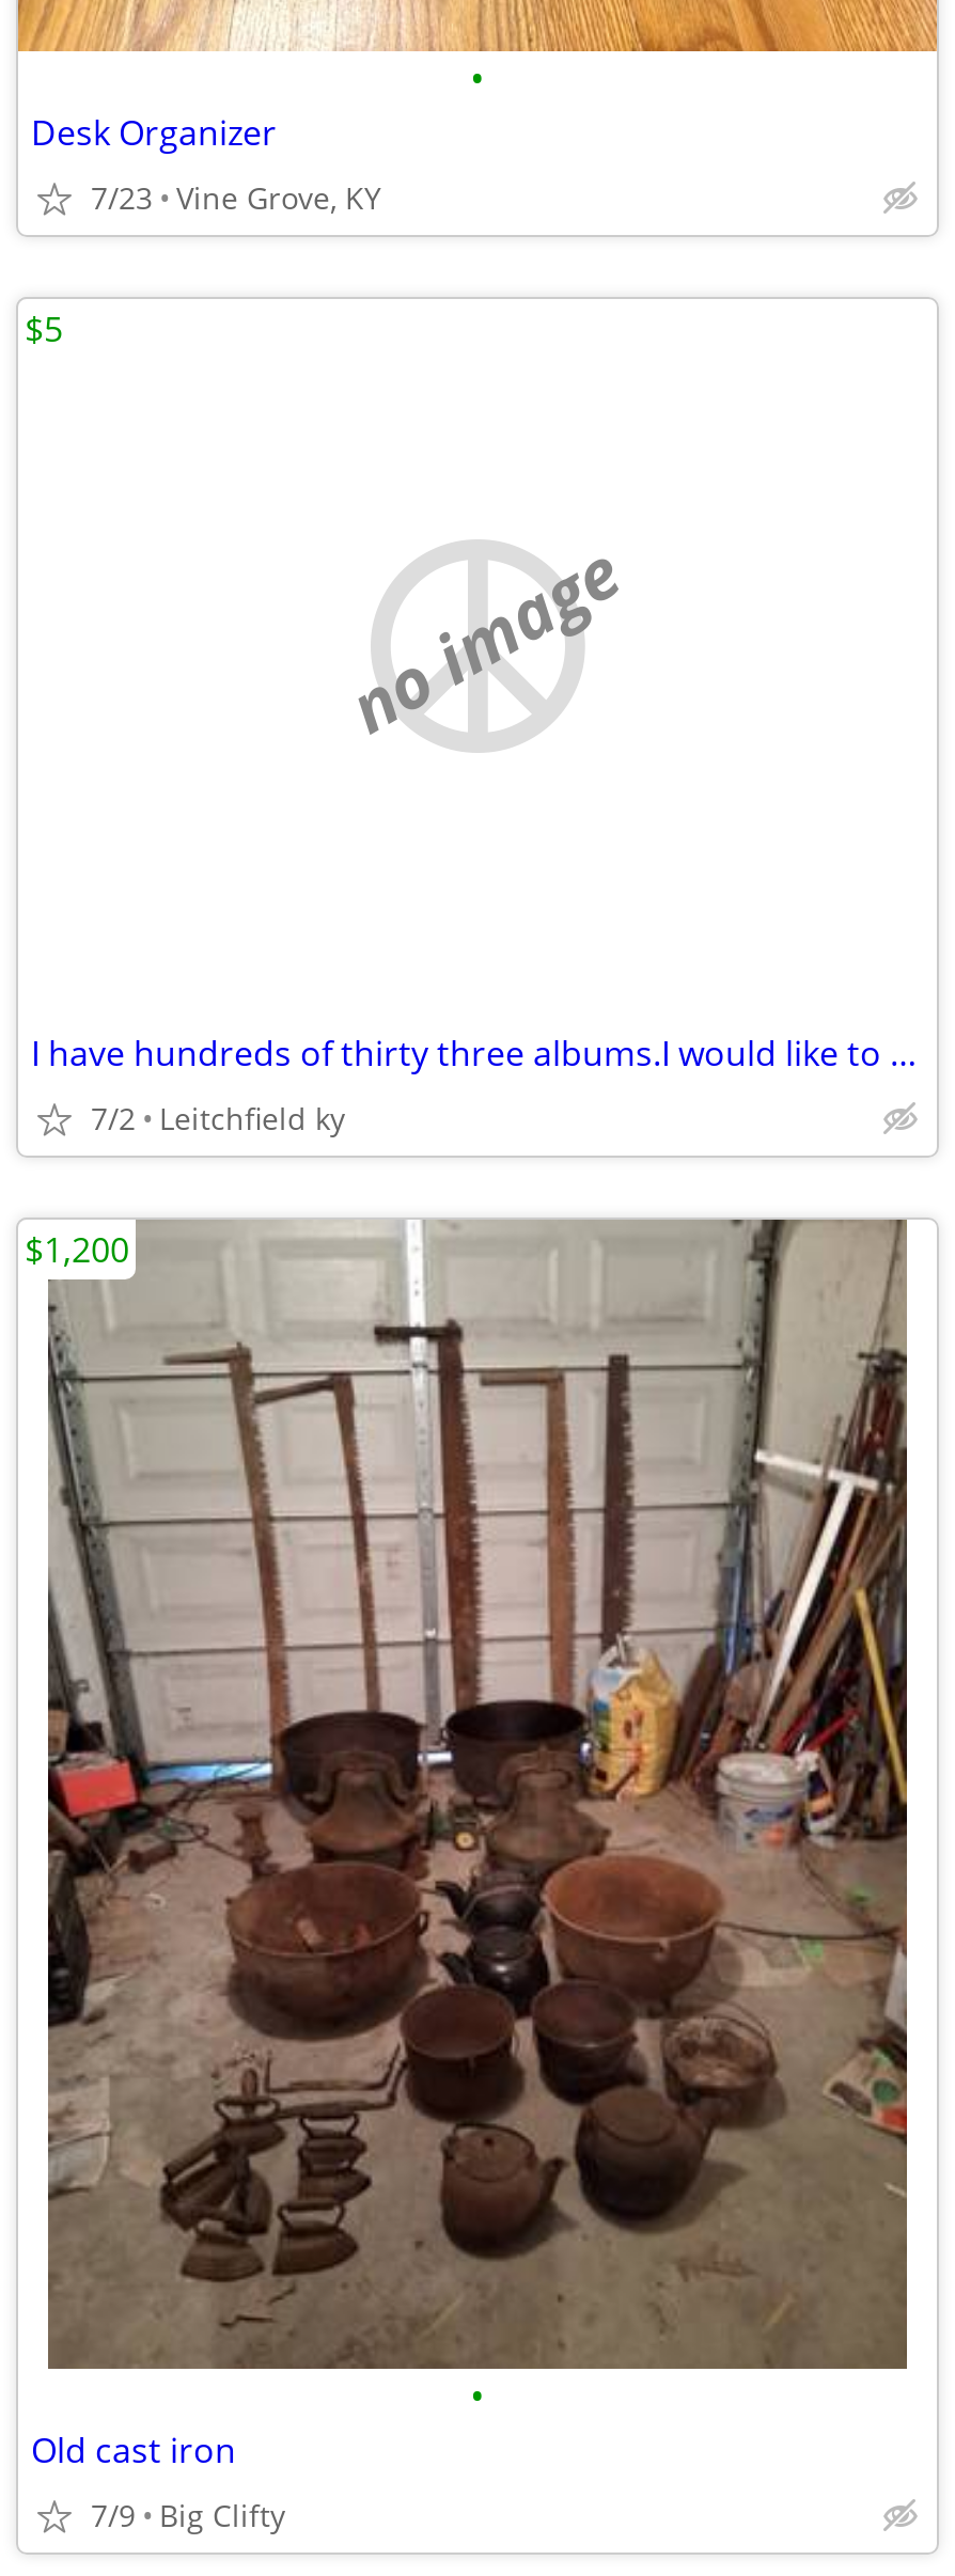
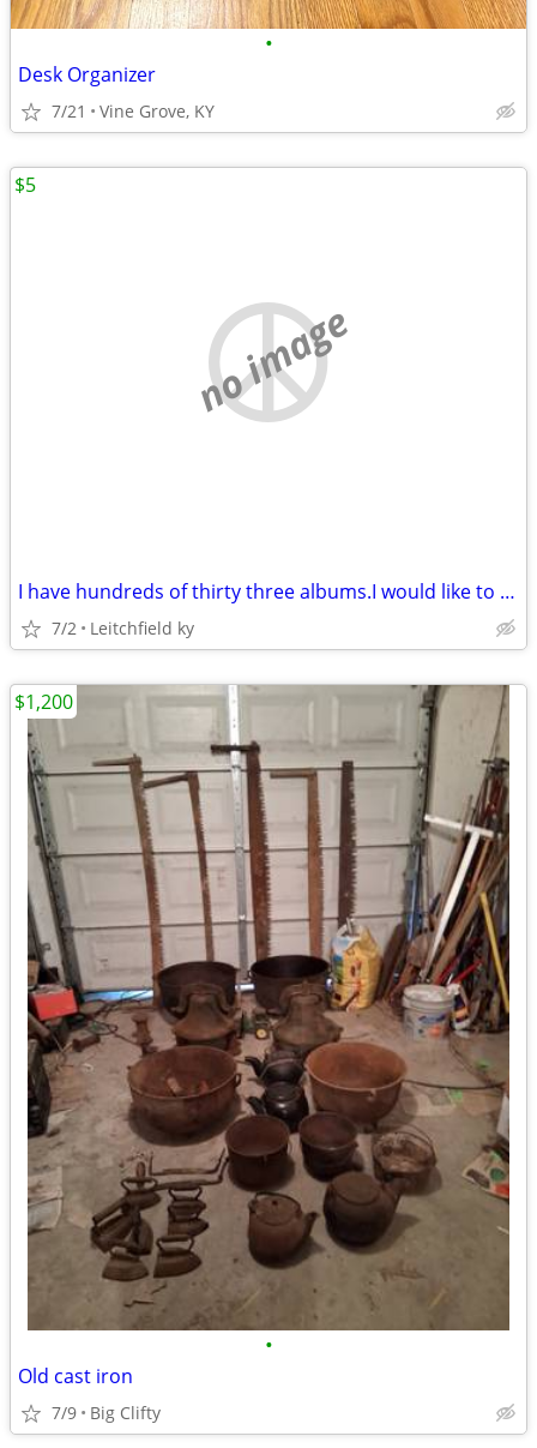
- 7/23 Vine Grove, KY
+ 7/21 Vine Grove, KY
